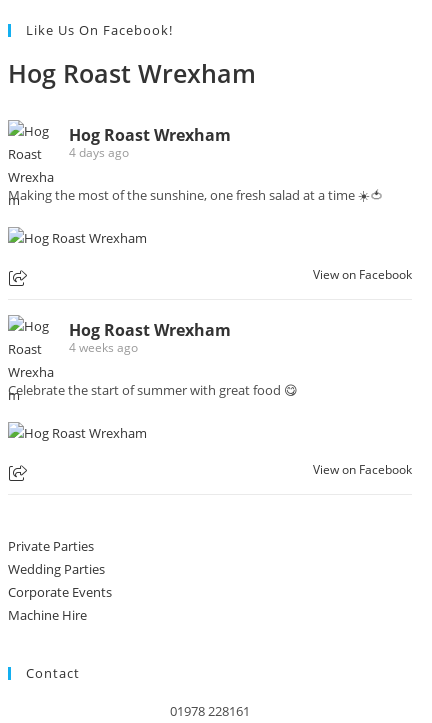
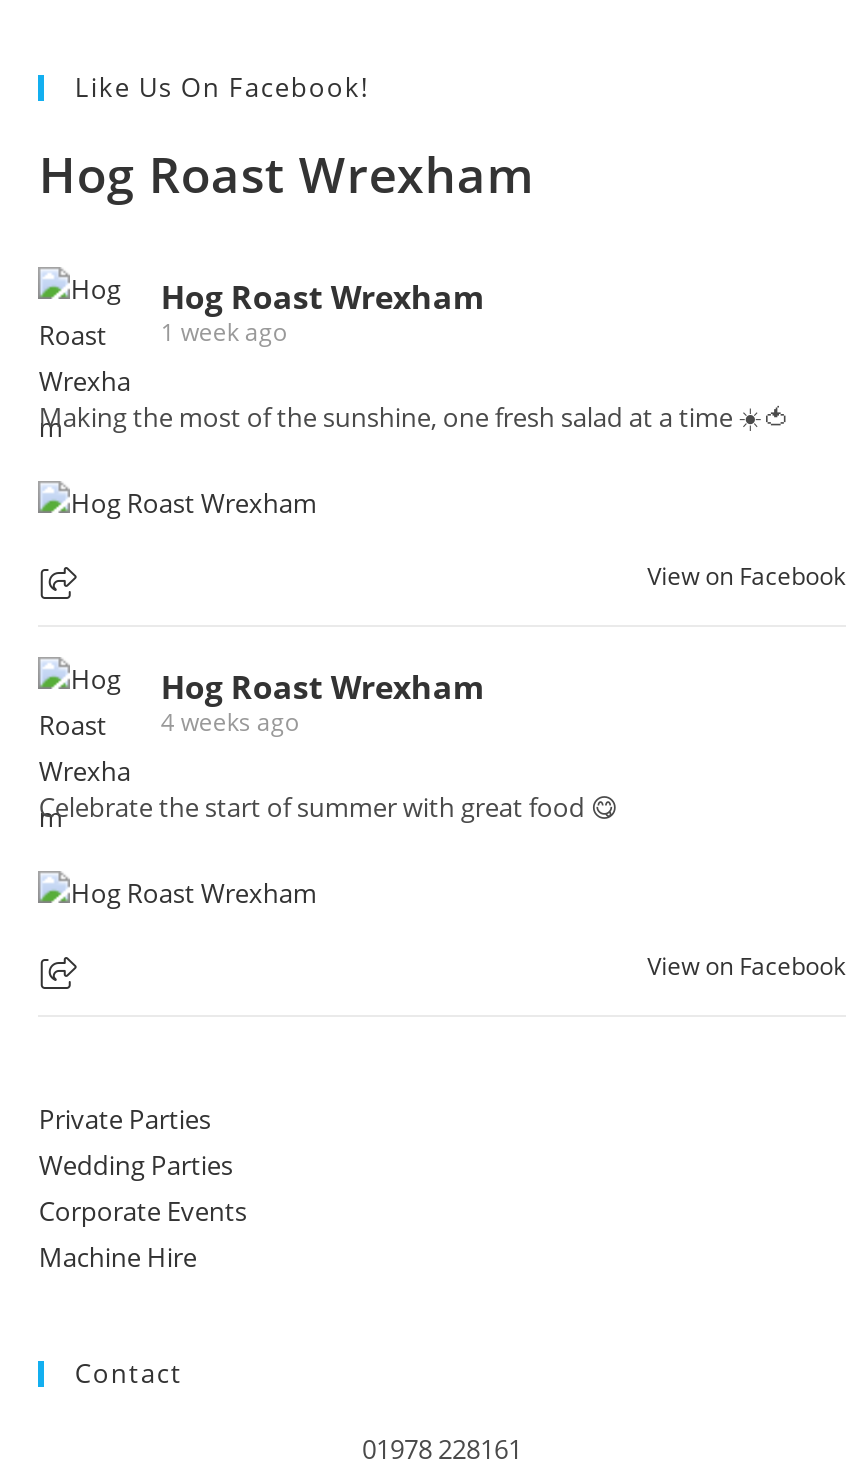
- 4 days ago
+ 1 week ago
